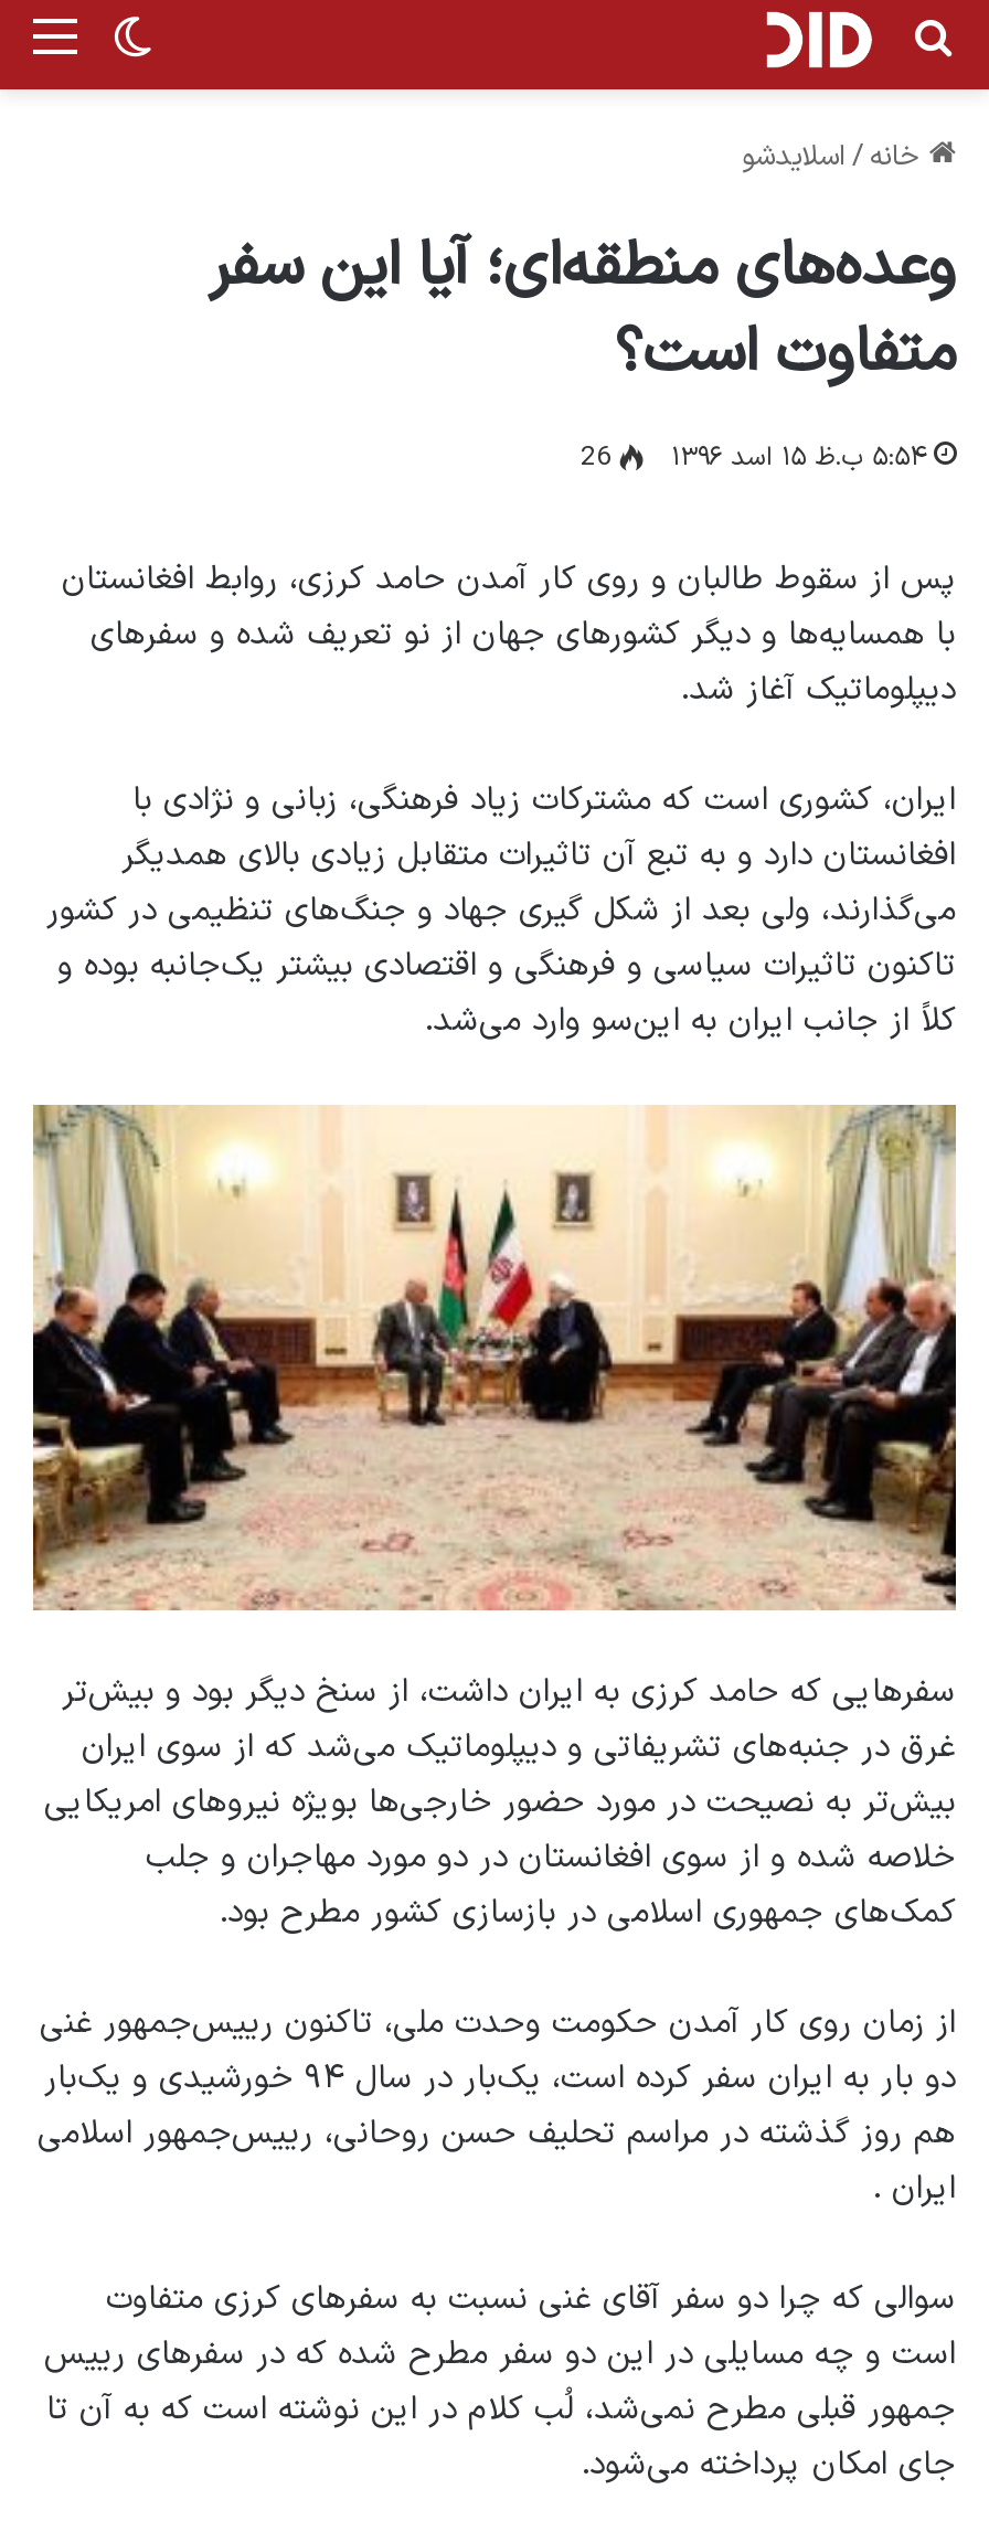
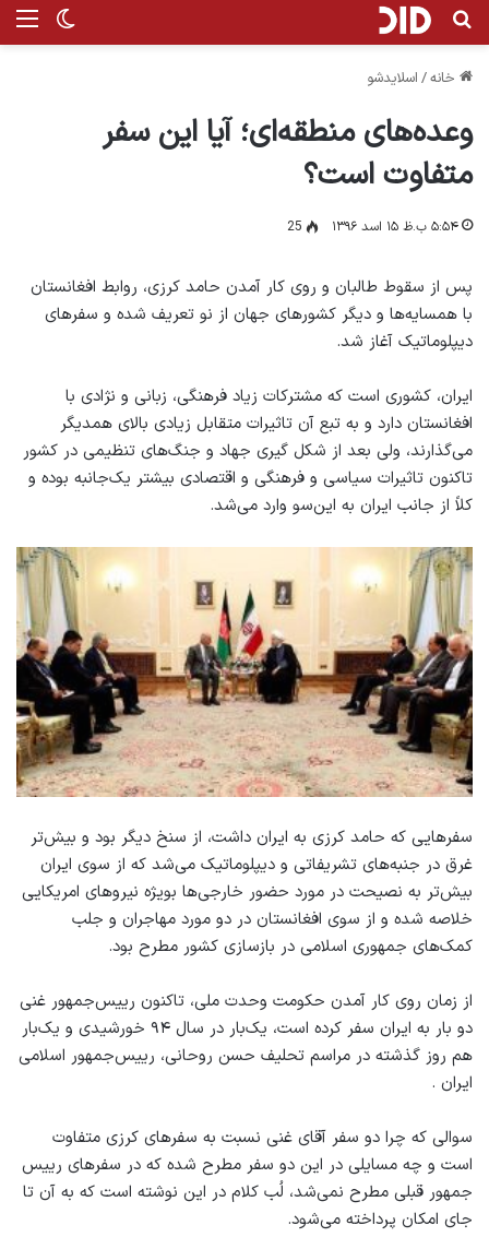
- 26
+ 25
